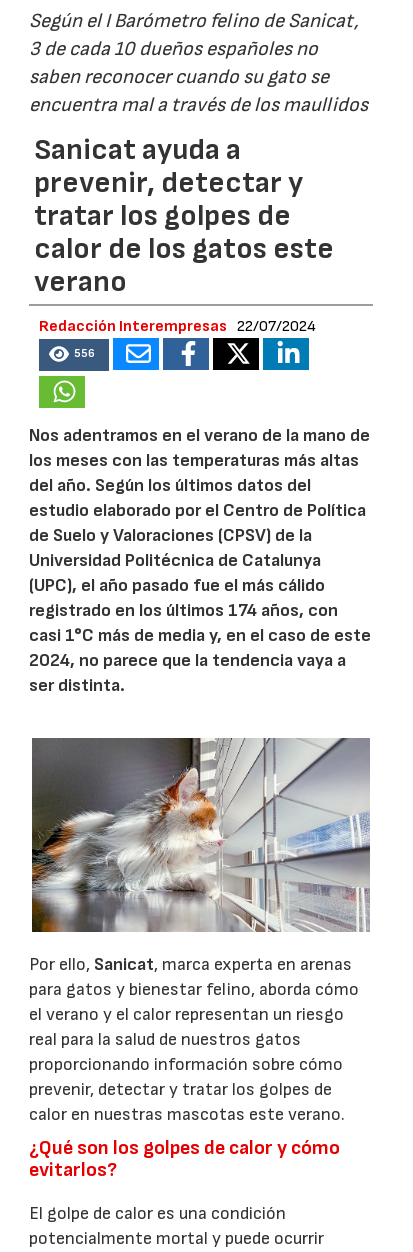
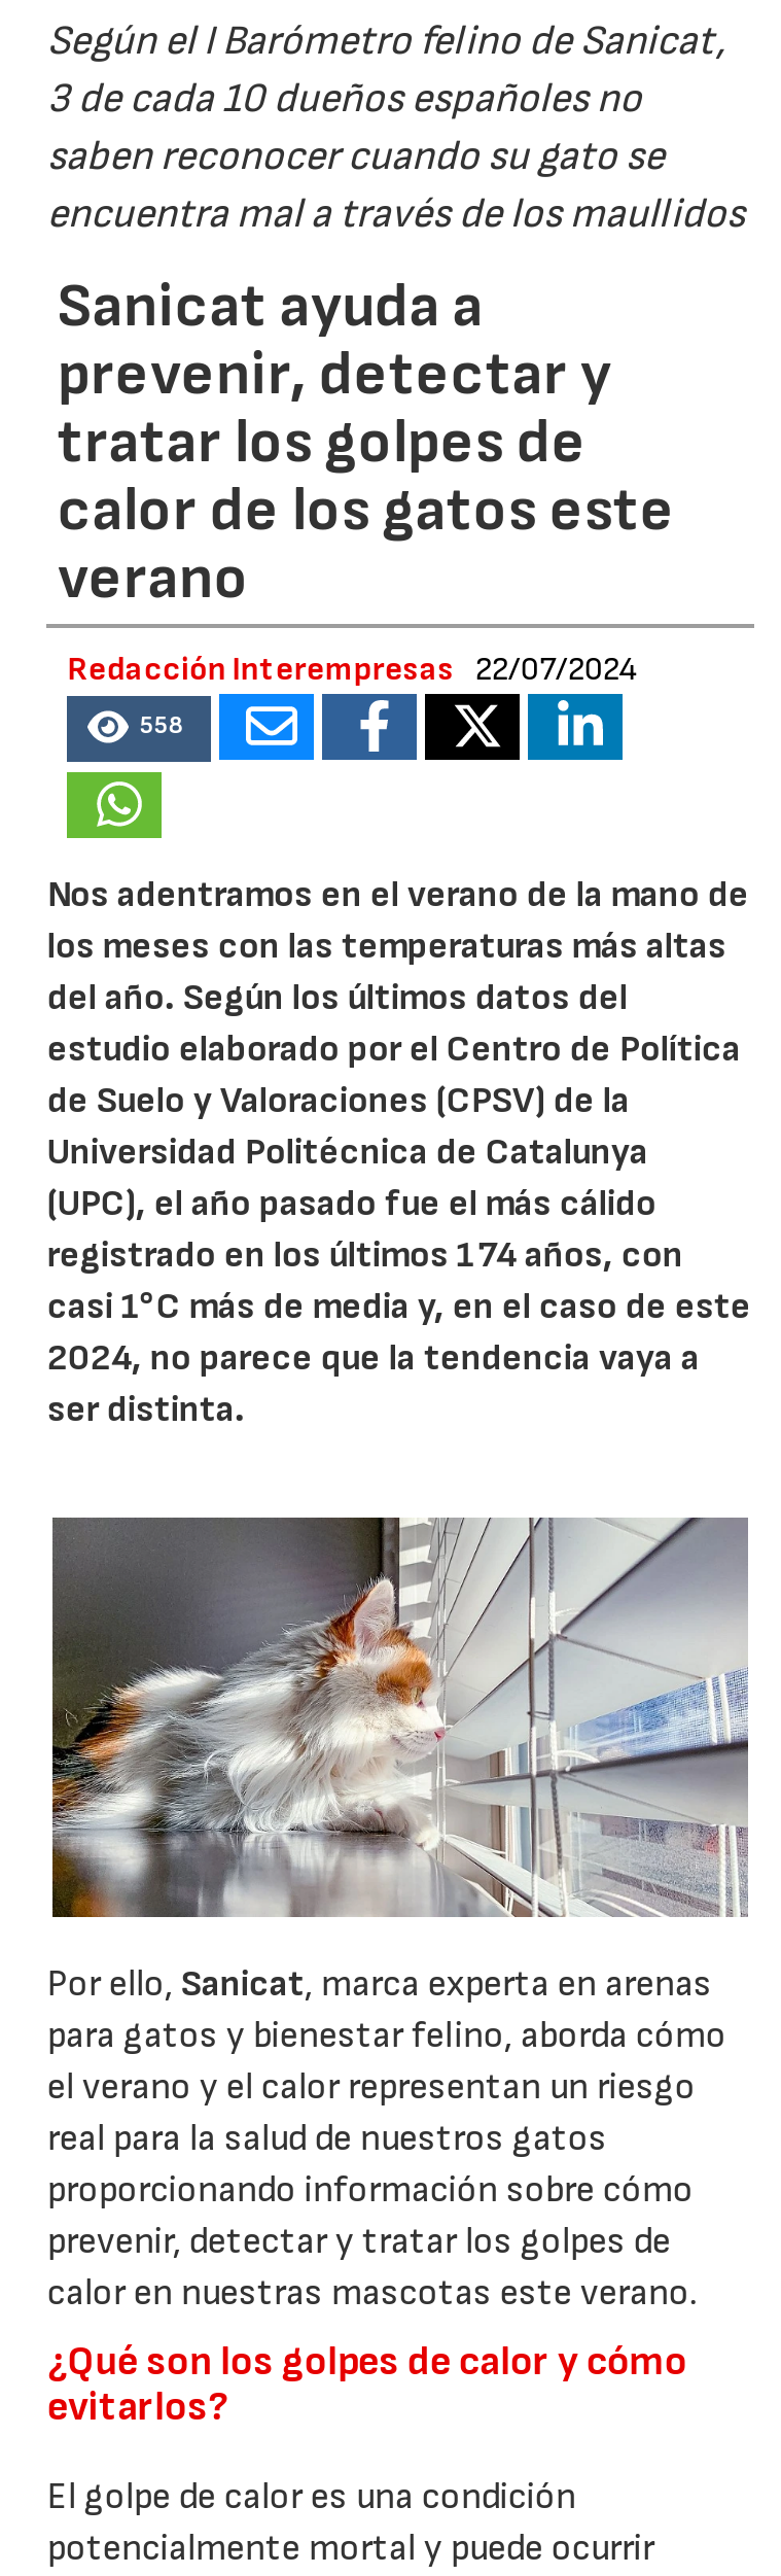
- 556
+ 558
